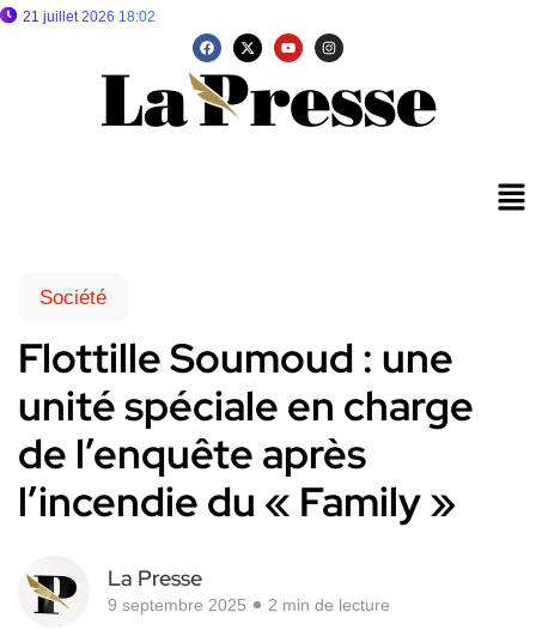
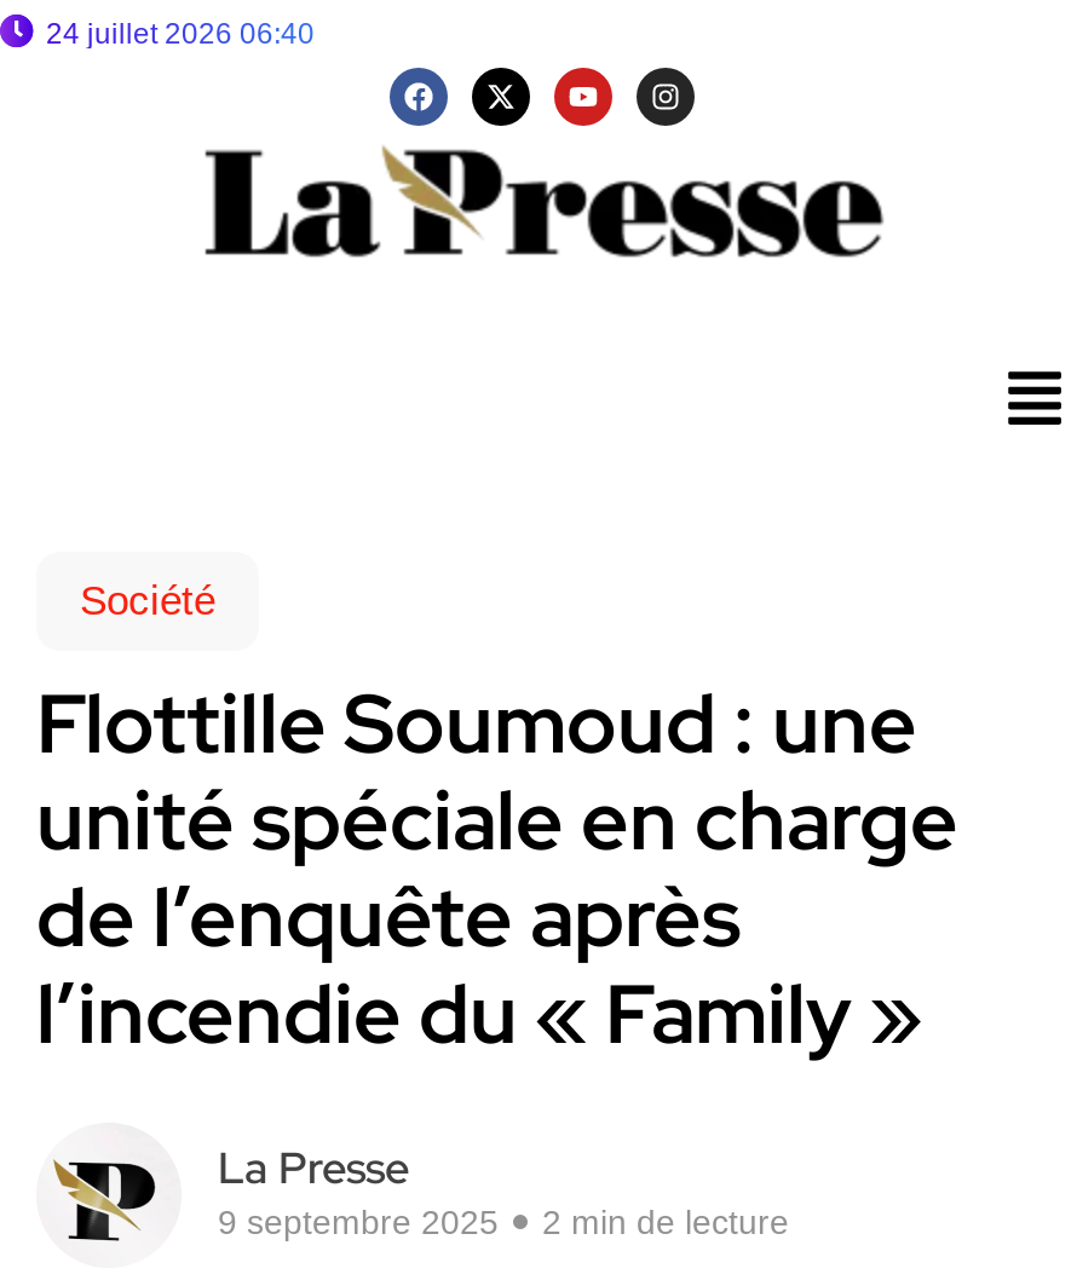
- 21 juillet 2026 18:02
+ 24 juillet 2026 06:40
